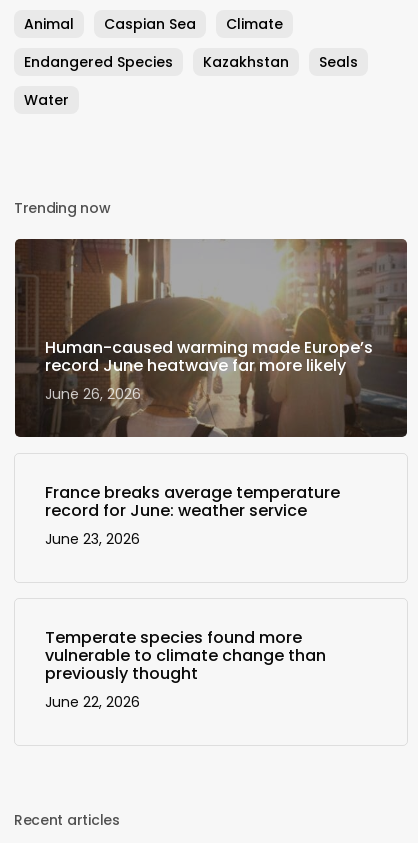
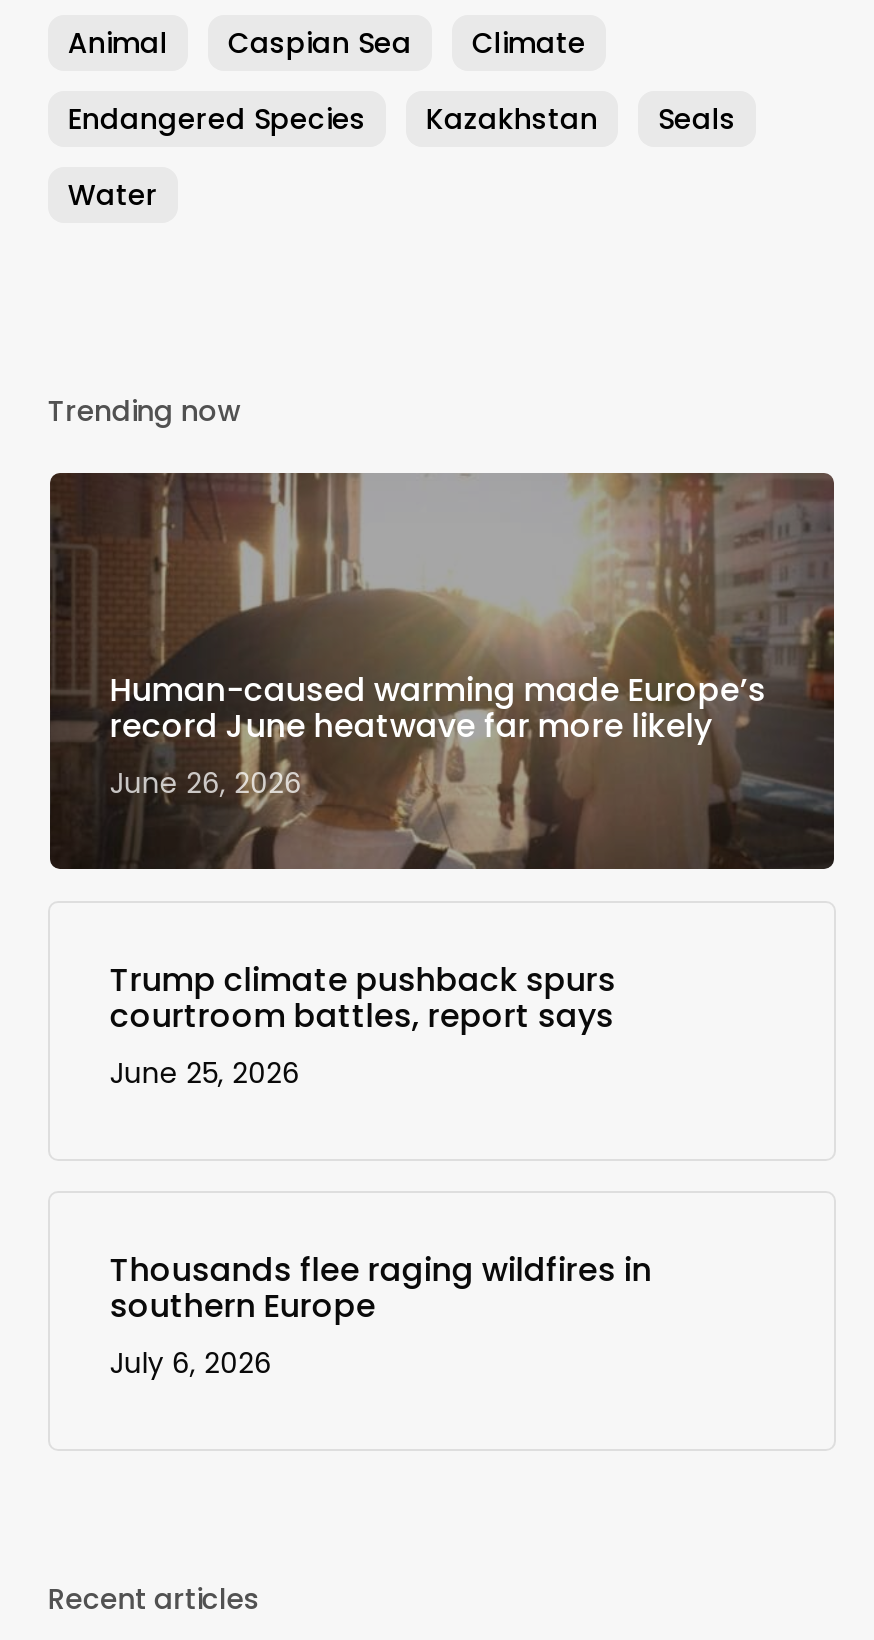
- France breaks average temperature
- record for June: weather service
- June 23, 2026
+ Trump climate pushback spurs
+ courtroom battles, report says
+ June 25, 2026

- Temperate species found more
- vulnerable to climate change than
- previously thought
- June 22, 2026
+ Thousands flee raging wildfires in
+ southern Europe
+ July 6, 2026
